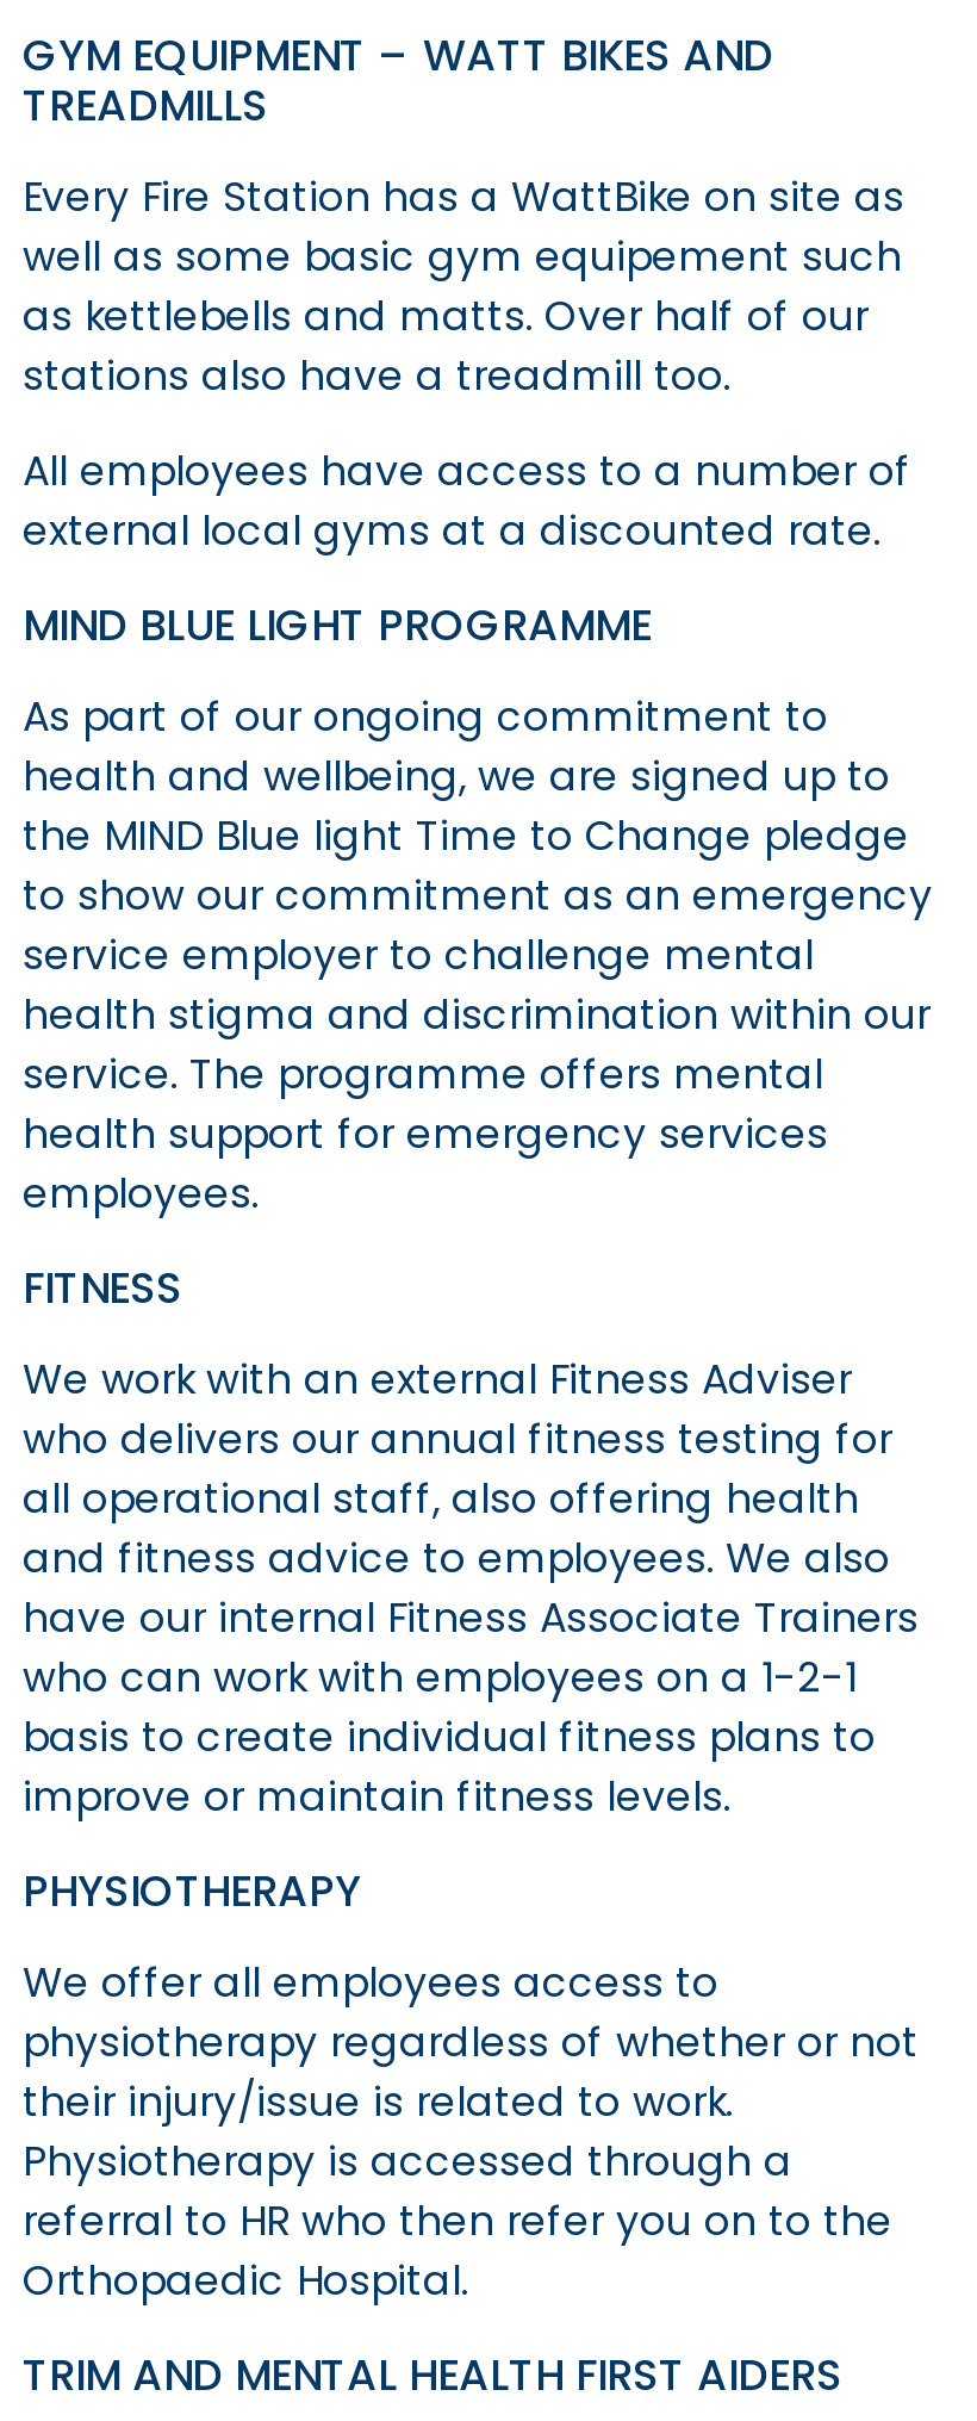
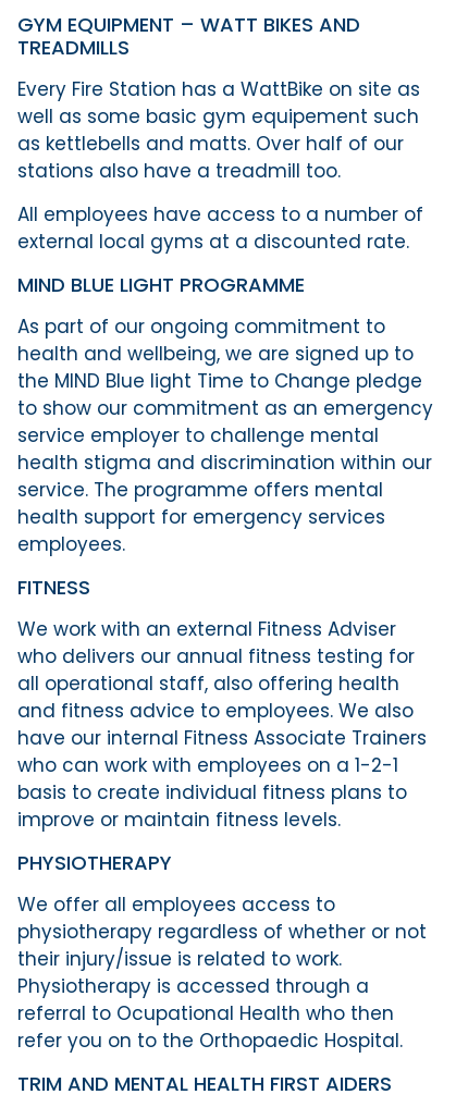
- referral to HR who then refer you on to the
- Orthopaedic Hospital.
+ referral to Ocupational Health who then
+ refer you on to the Orthopaedic Hospital.
